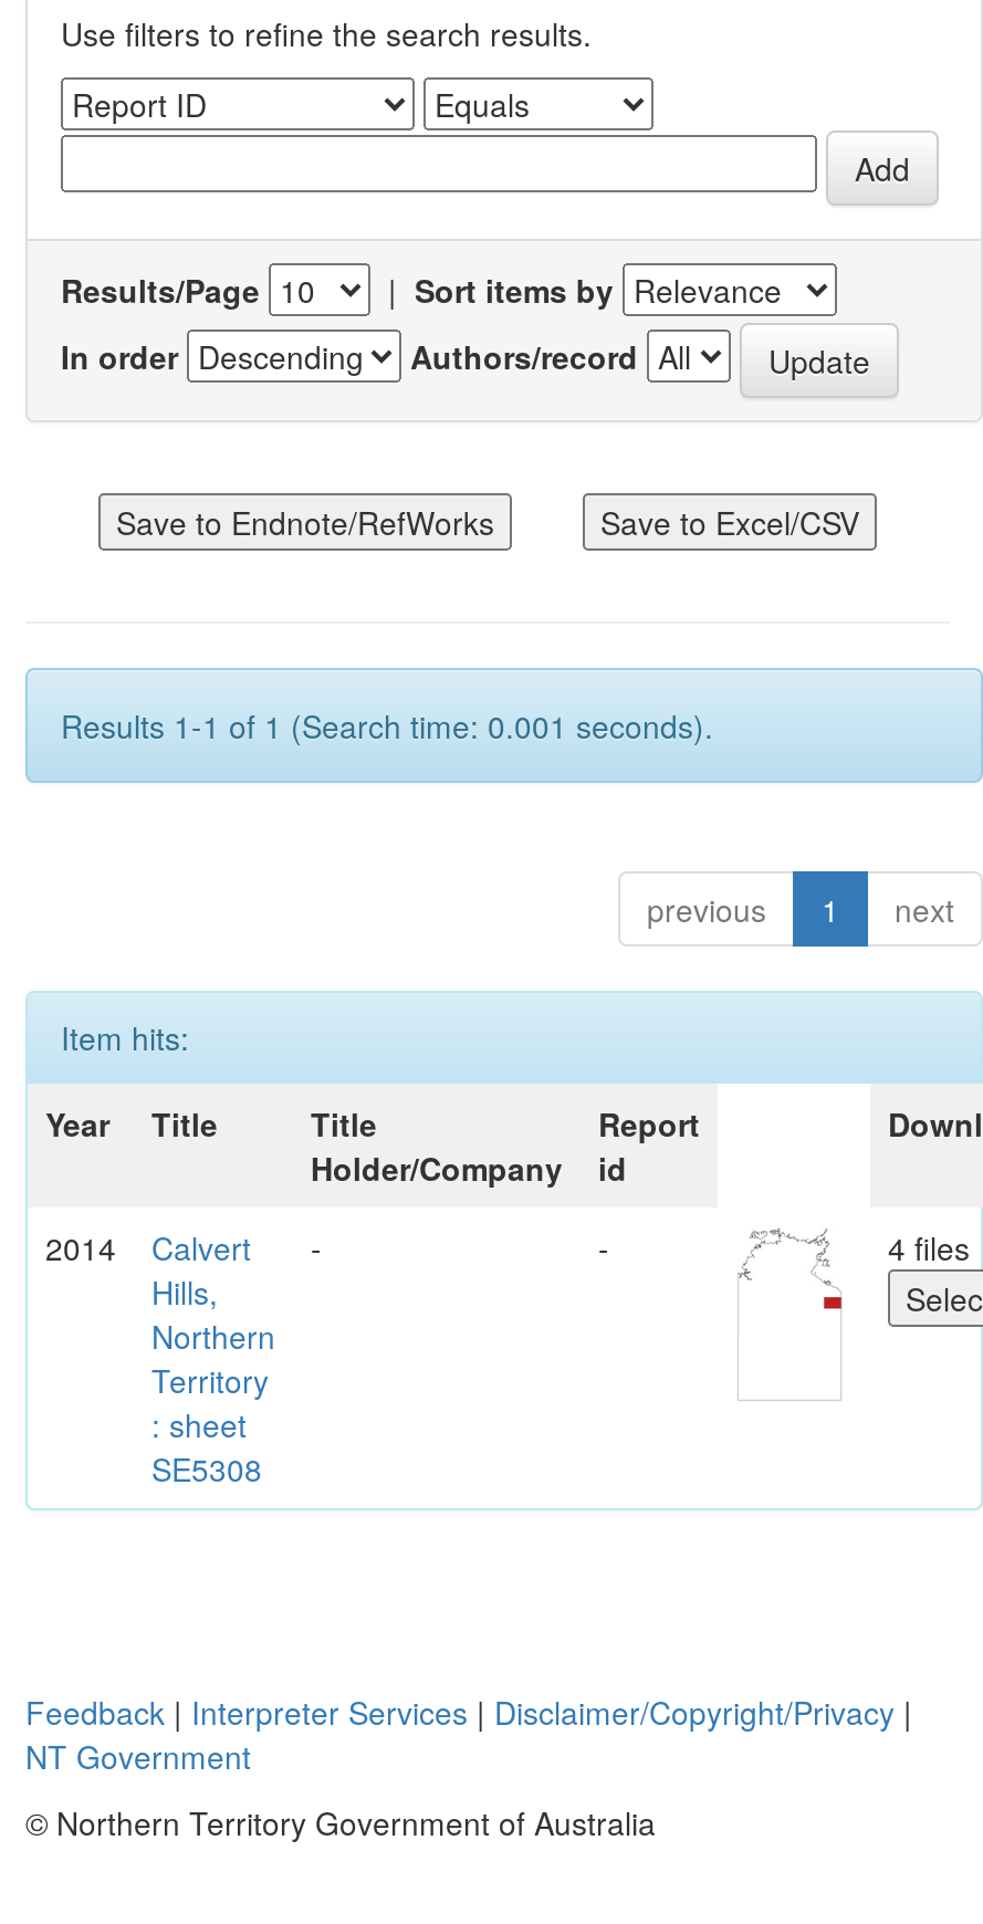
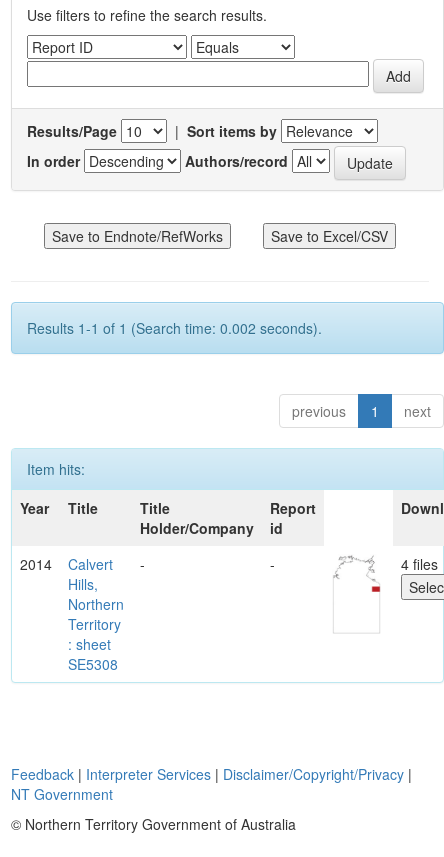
- Results 1-1 of 1 (Search time: 0.001 seconds).
+ Results 1-1 of 1 (Search time: 0.002 seconds).
